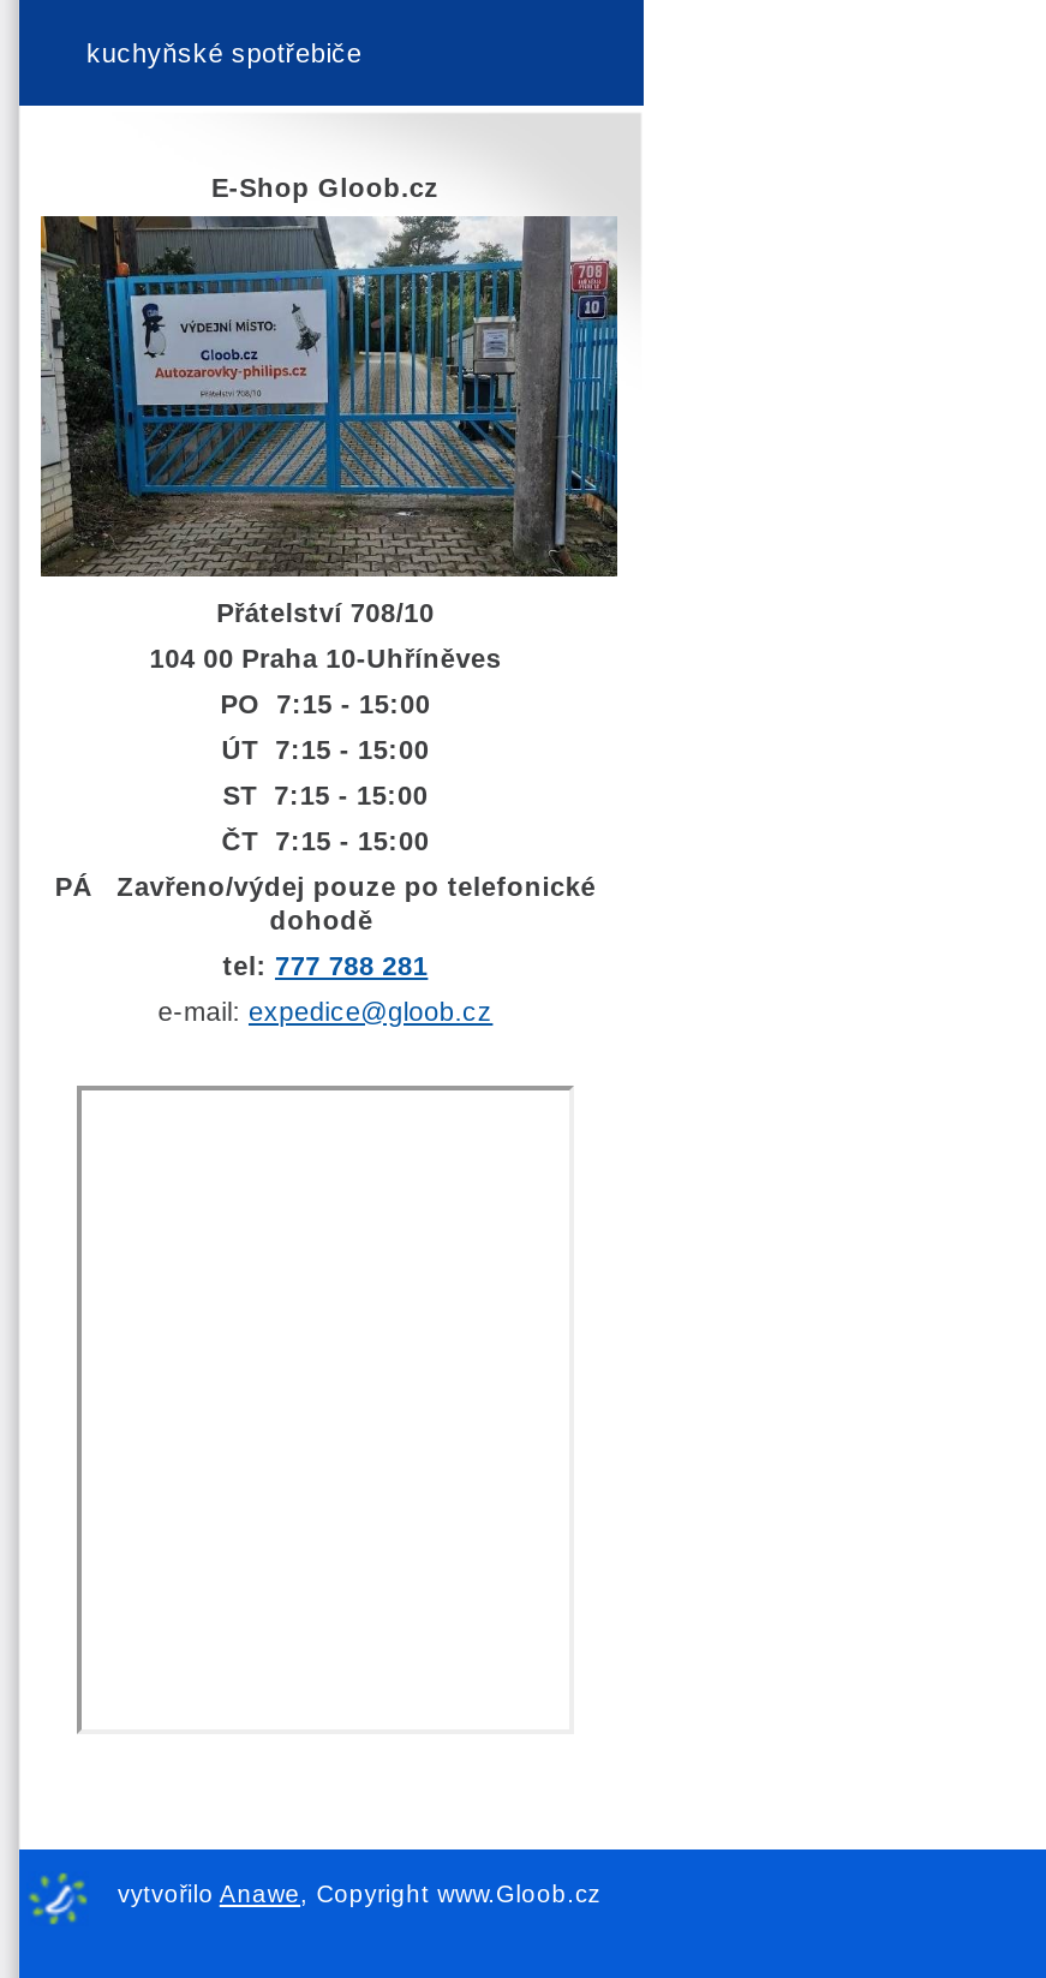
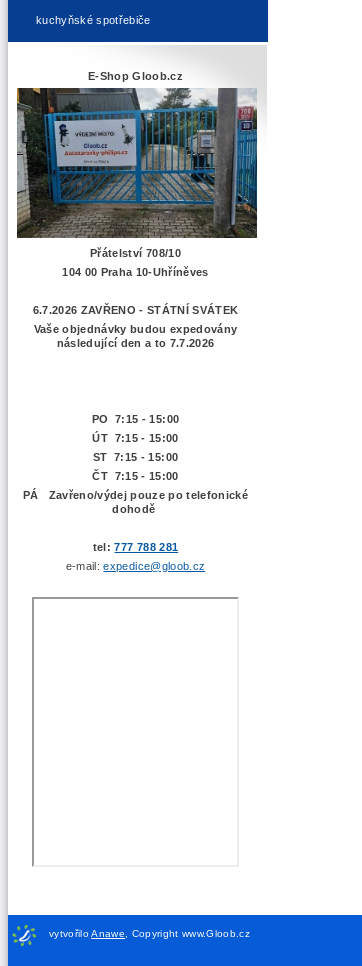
+ 6.7.2026 ZAVŘENO - STÁTNÍ SVÁTEK
+ Vaše objednávky budou expedovány
+ následující den a to 7.7.2026
